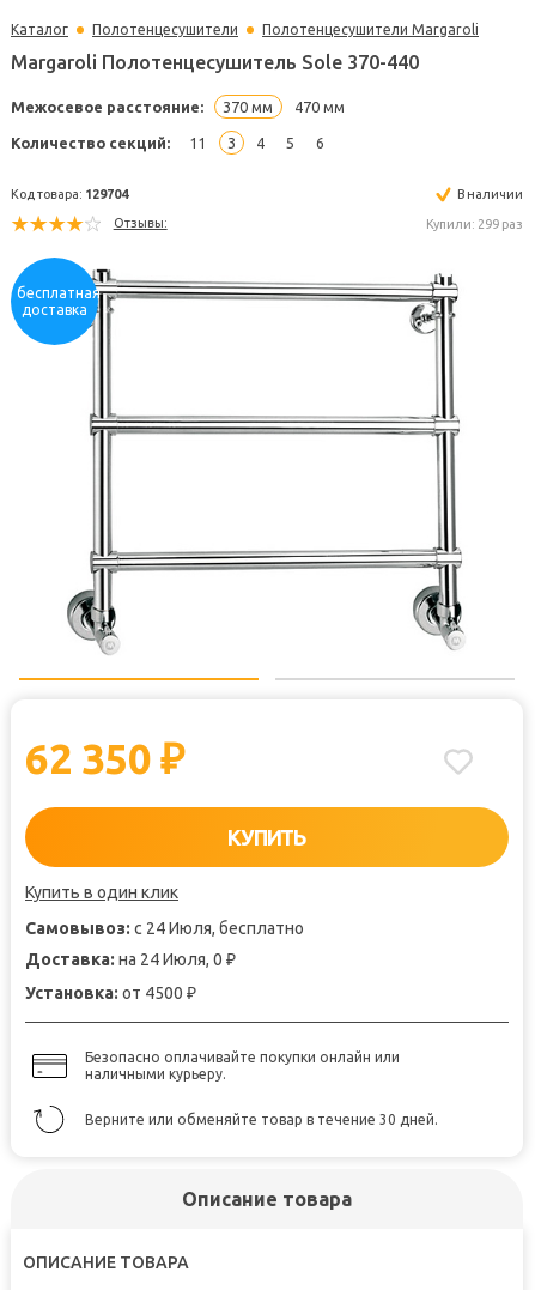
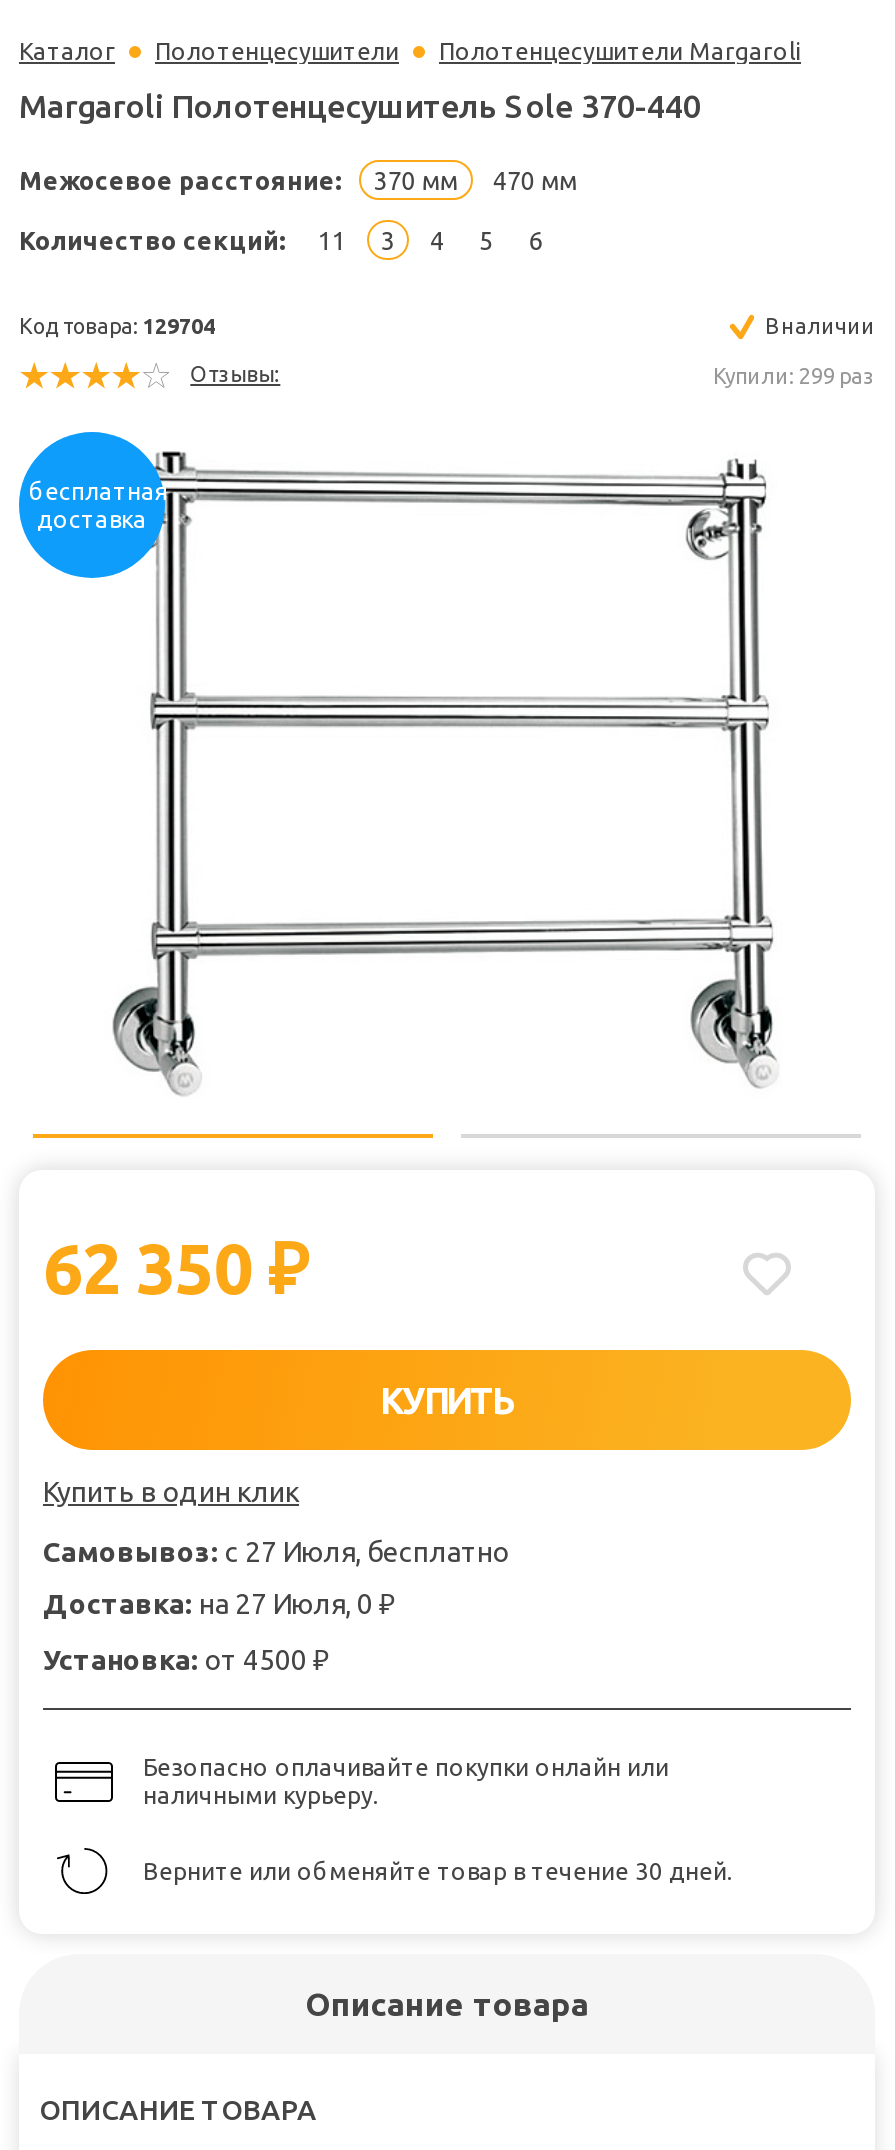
- Самовывоз: с 24 Июля, бесплатно
+ Самовывоз: с 27 Июля, бесплатно

- Доставка: на 24 Июля, 0 ₽
+ Доставка: на 27 Июля, 0 ₽
